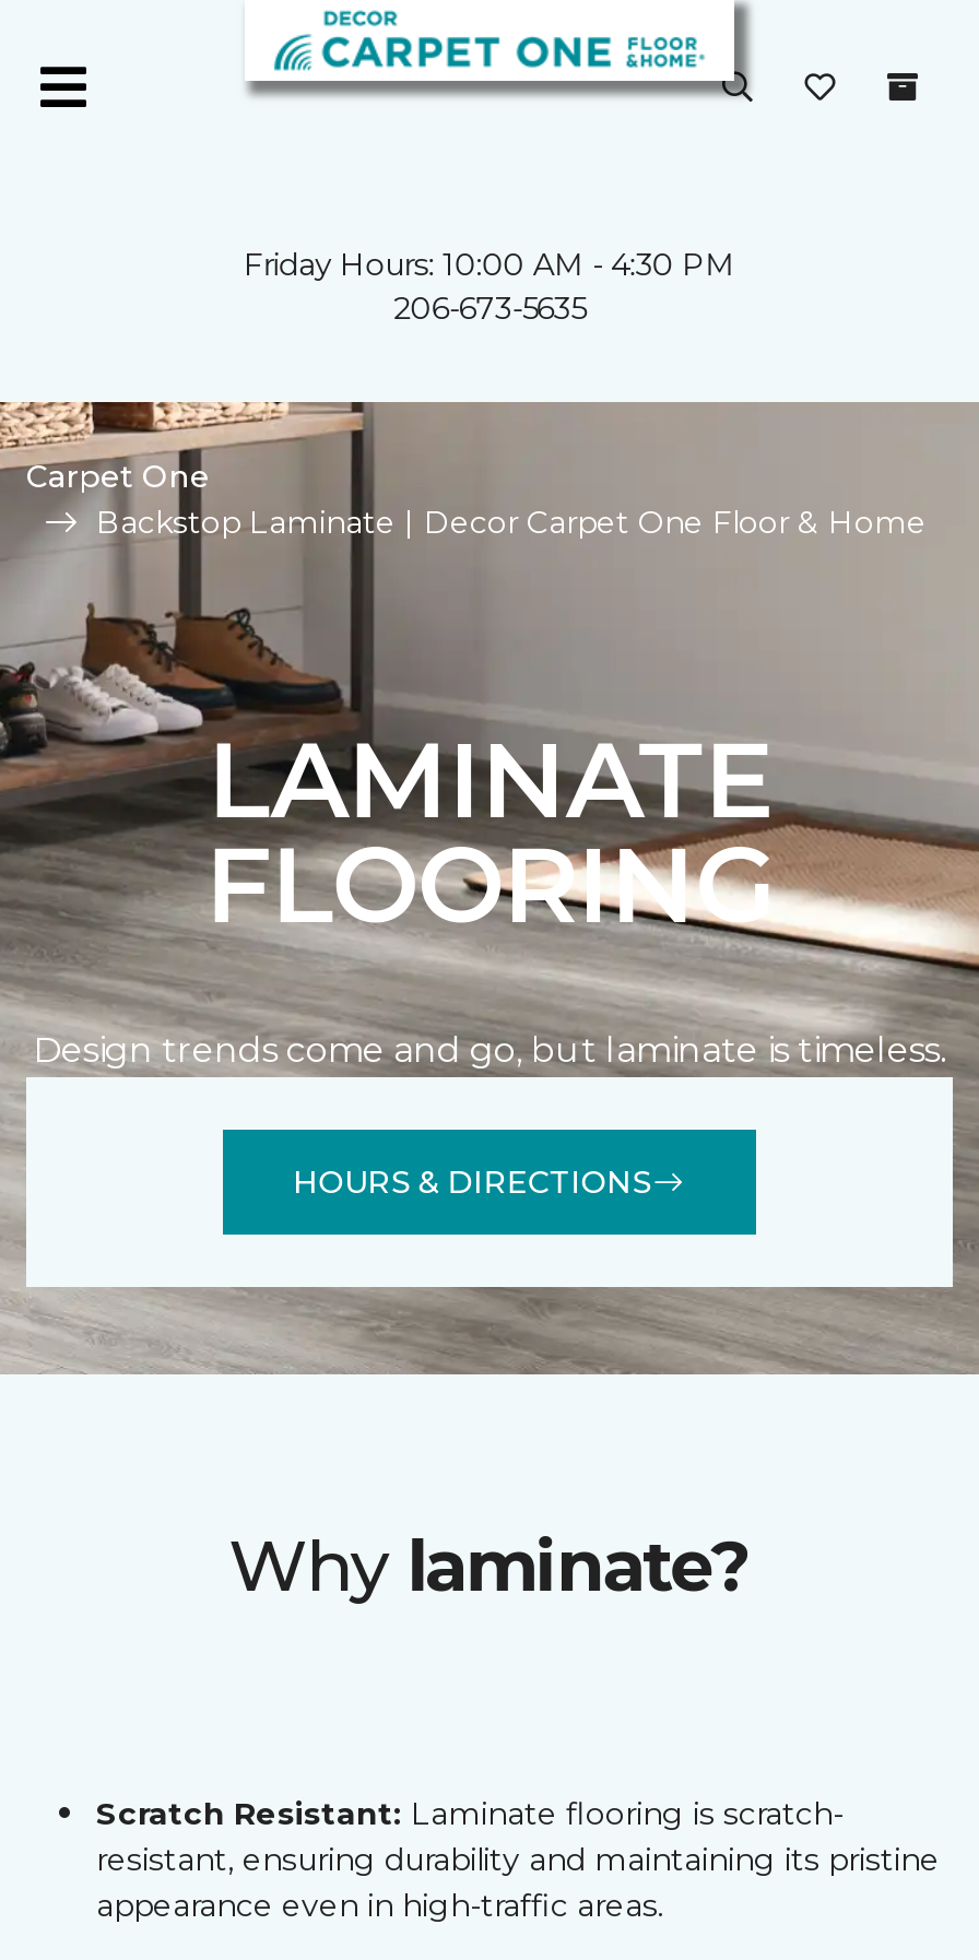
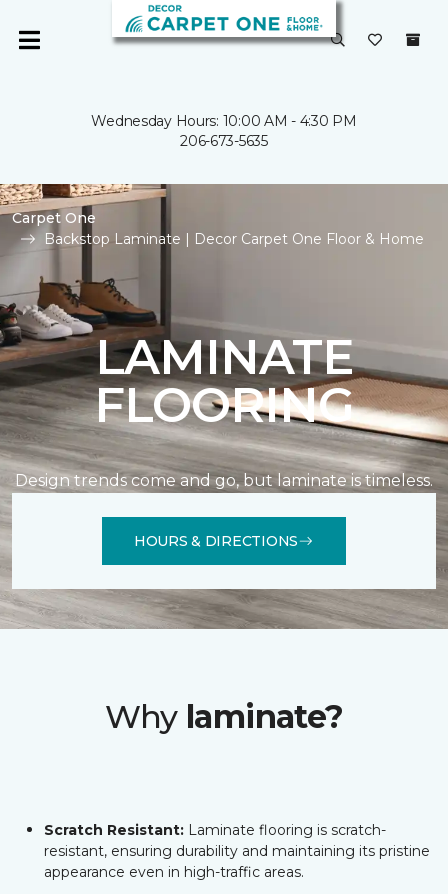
- Friday Hours: 10:00 AM - 4:30 PM
+ Wednesday Hours: 10:00 AM - 4:30 PM
